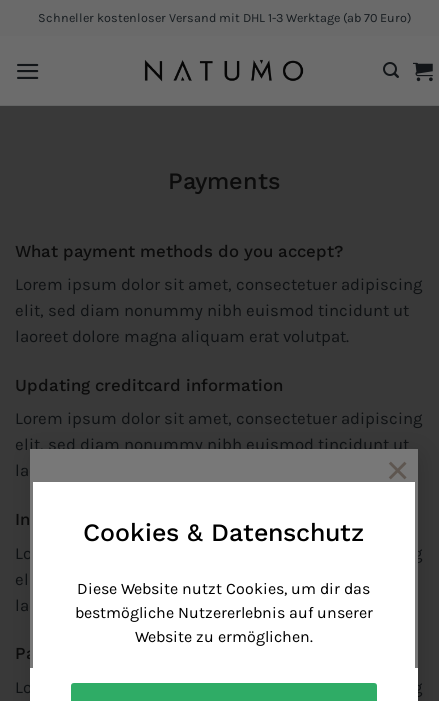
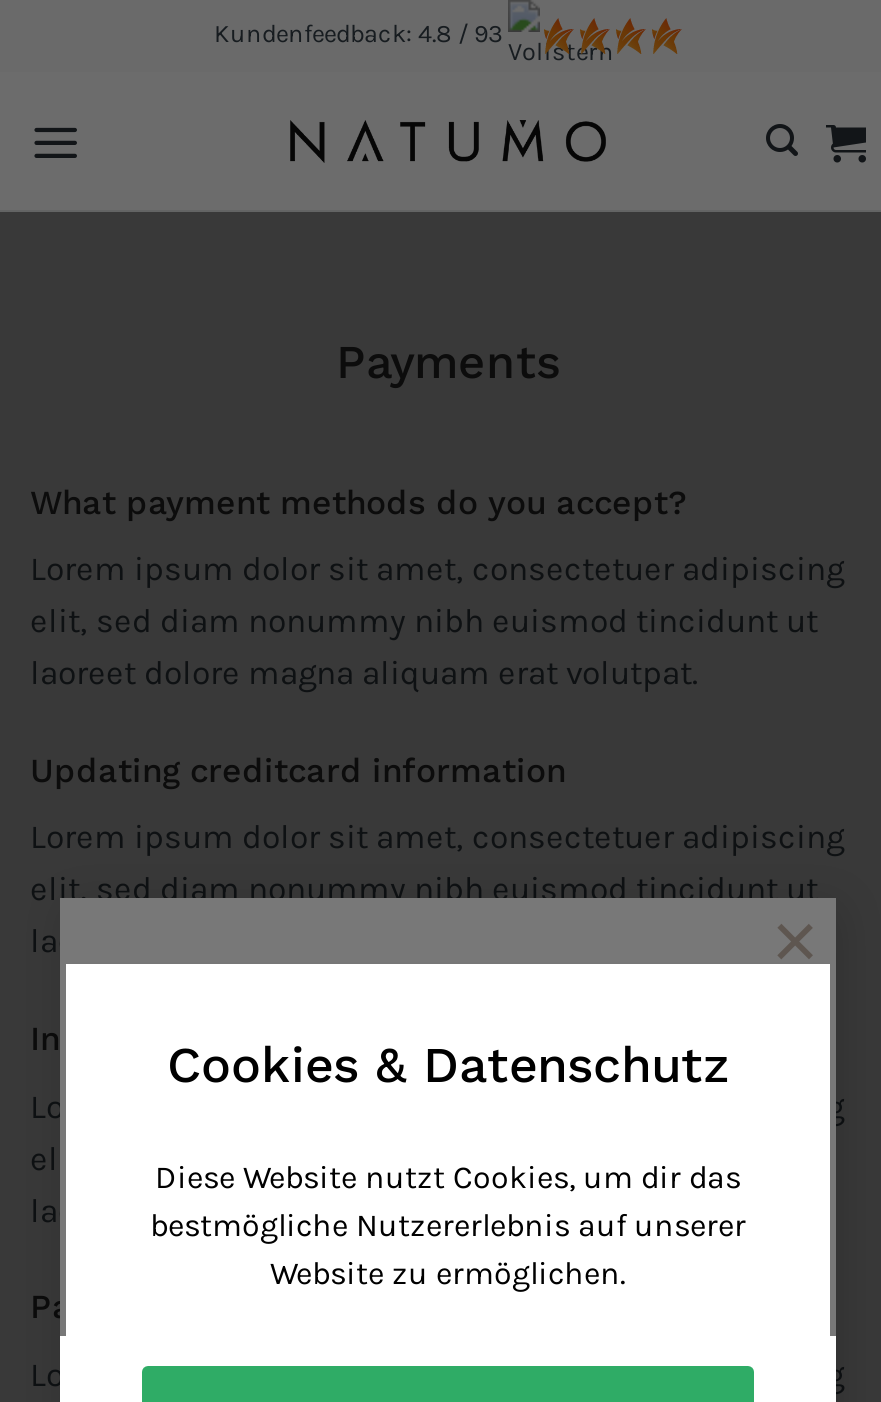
- Schneller kostenloser Versand mit DHL 1-3 Werktage (ab 70 Euro)
+ Kundenfeedback: 4.8 / 93
